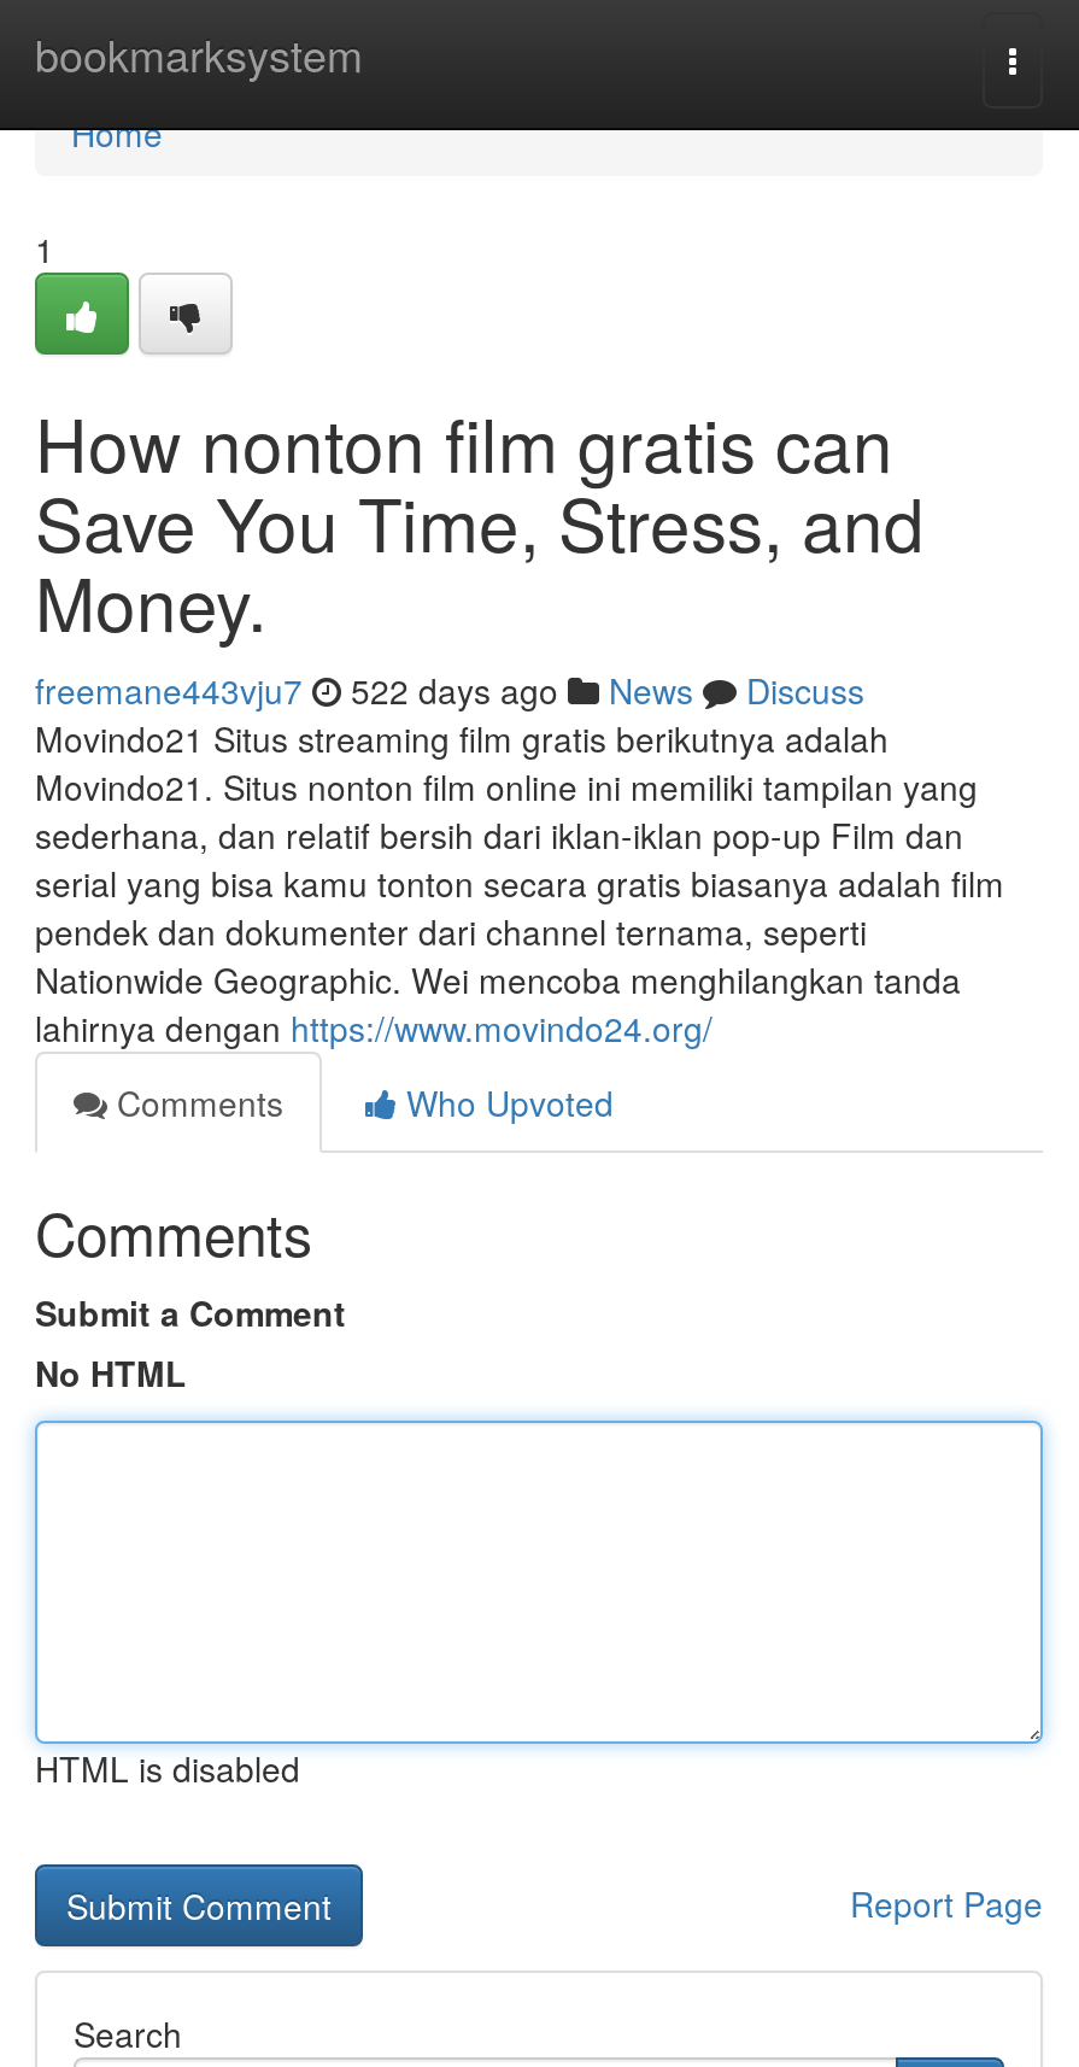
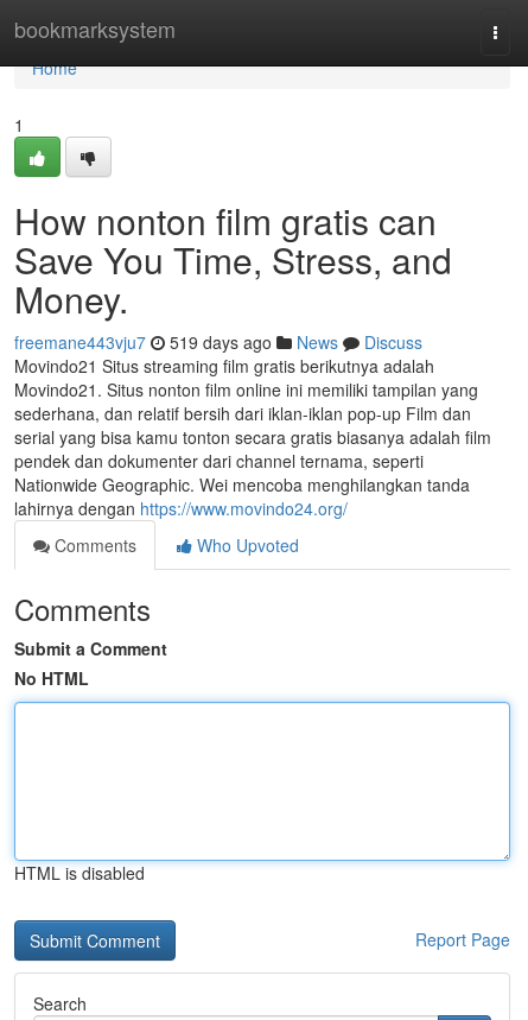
- freemane443vju7 522 days ago News Discuss
+ freemane443vju7 519 days ago News Discuss
